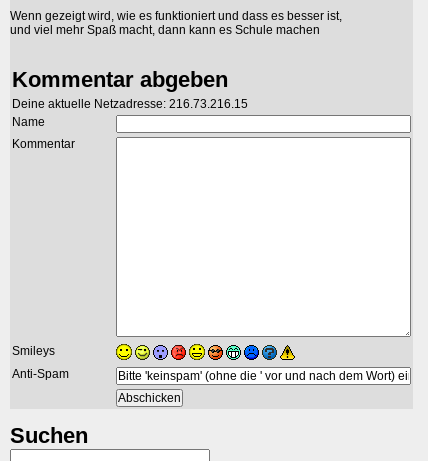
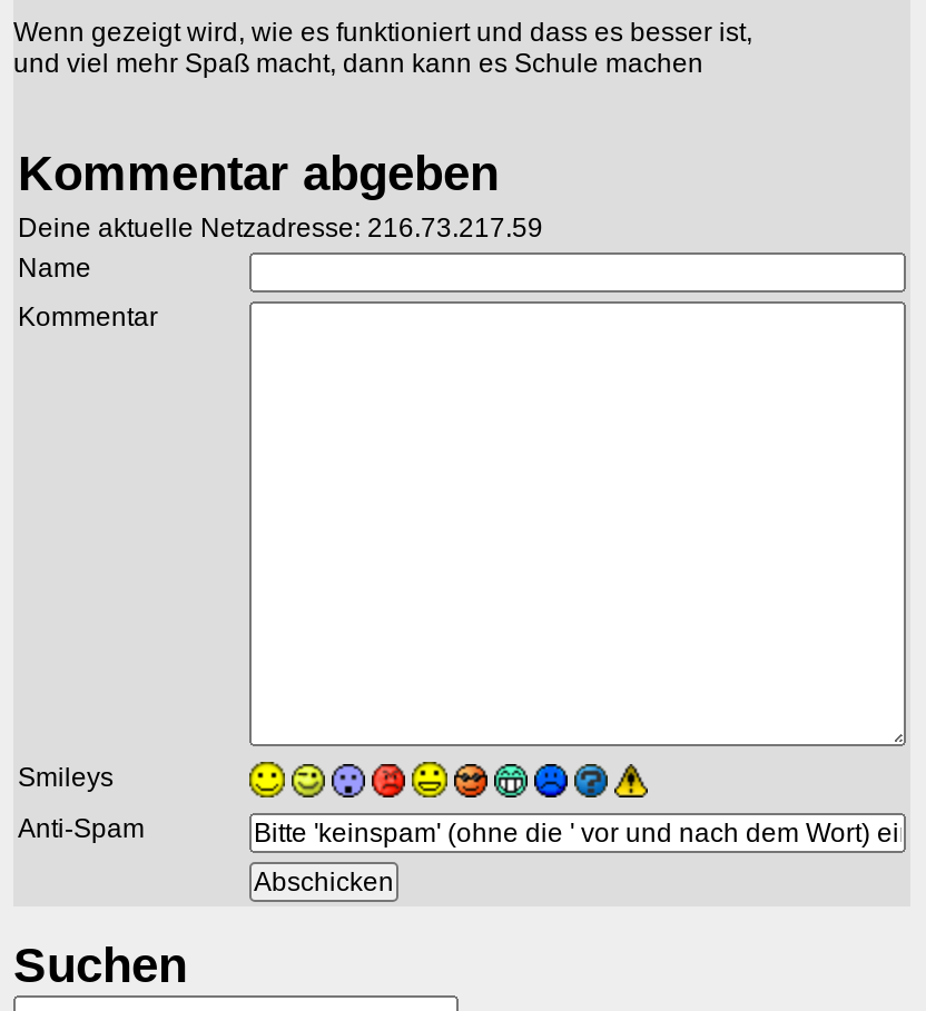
- Deine aktuelle Netzadresse: 216.73.216.15
+ Deine aktuelle Netzadresse: 216.73.217.59
